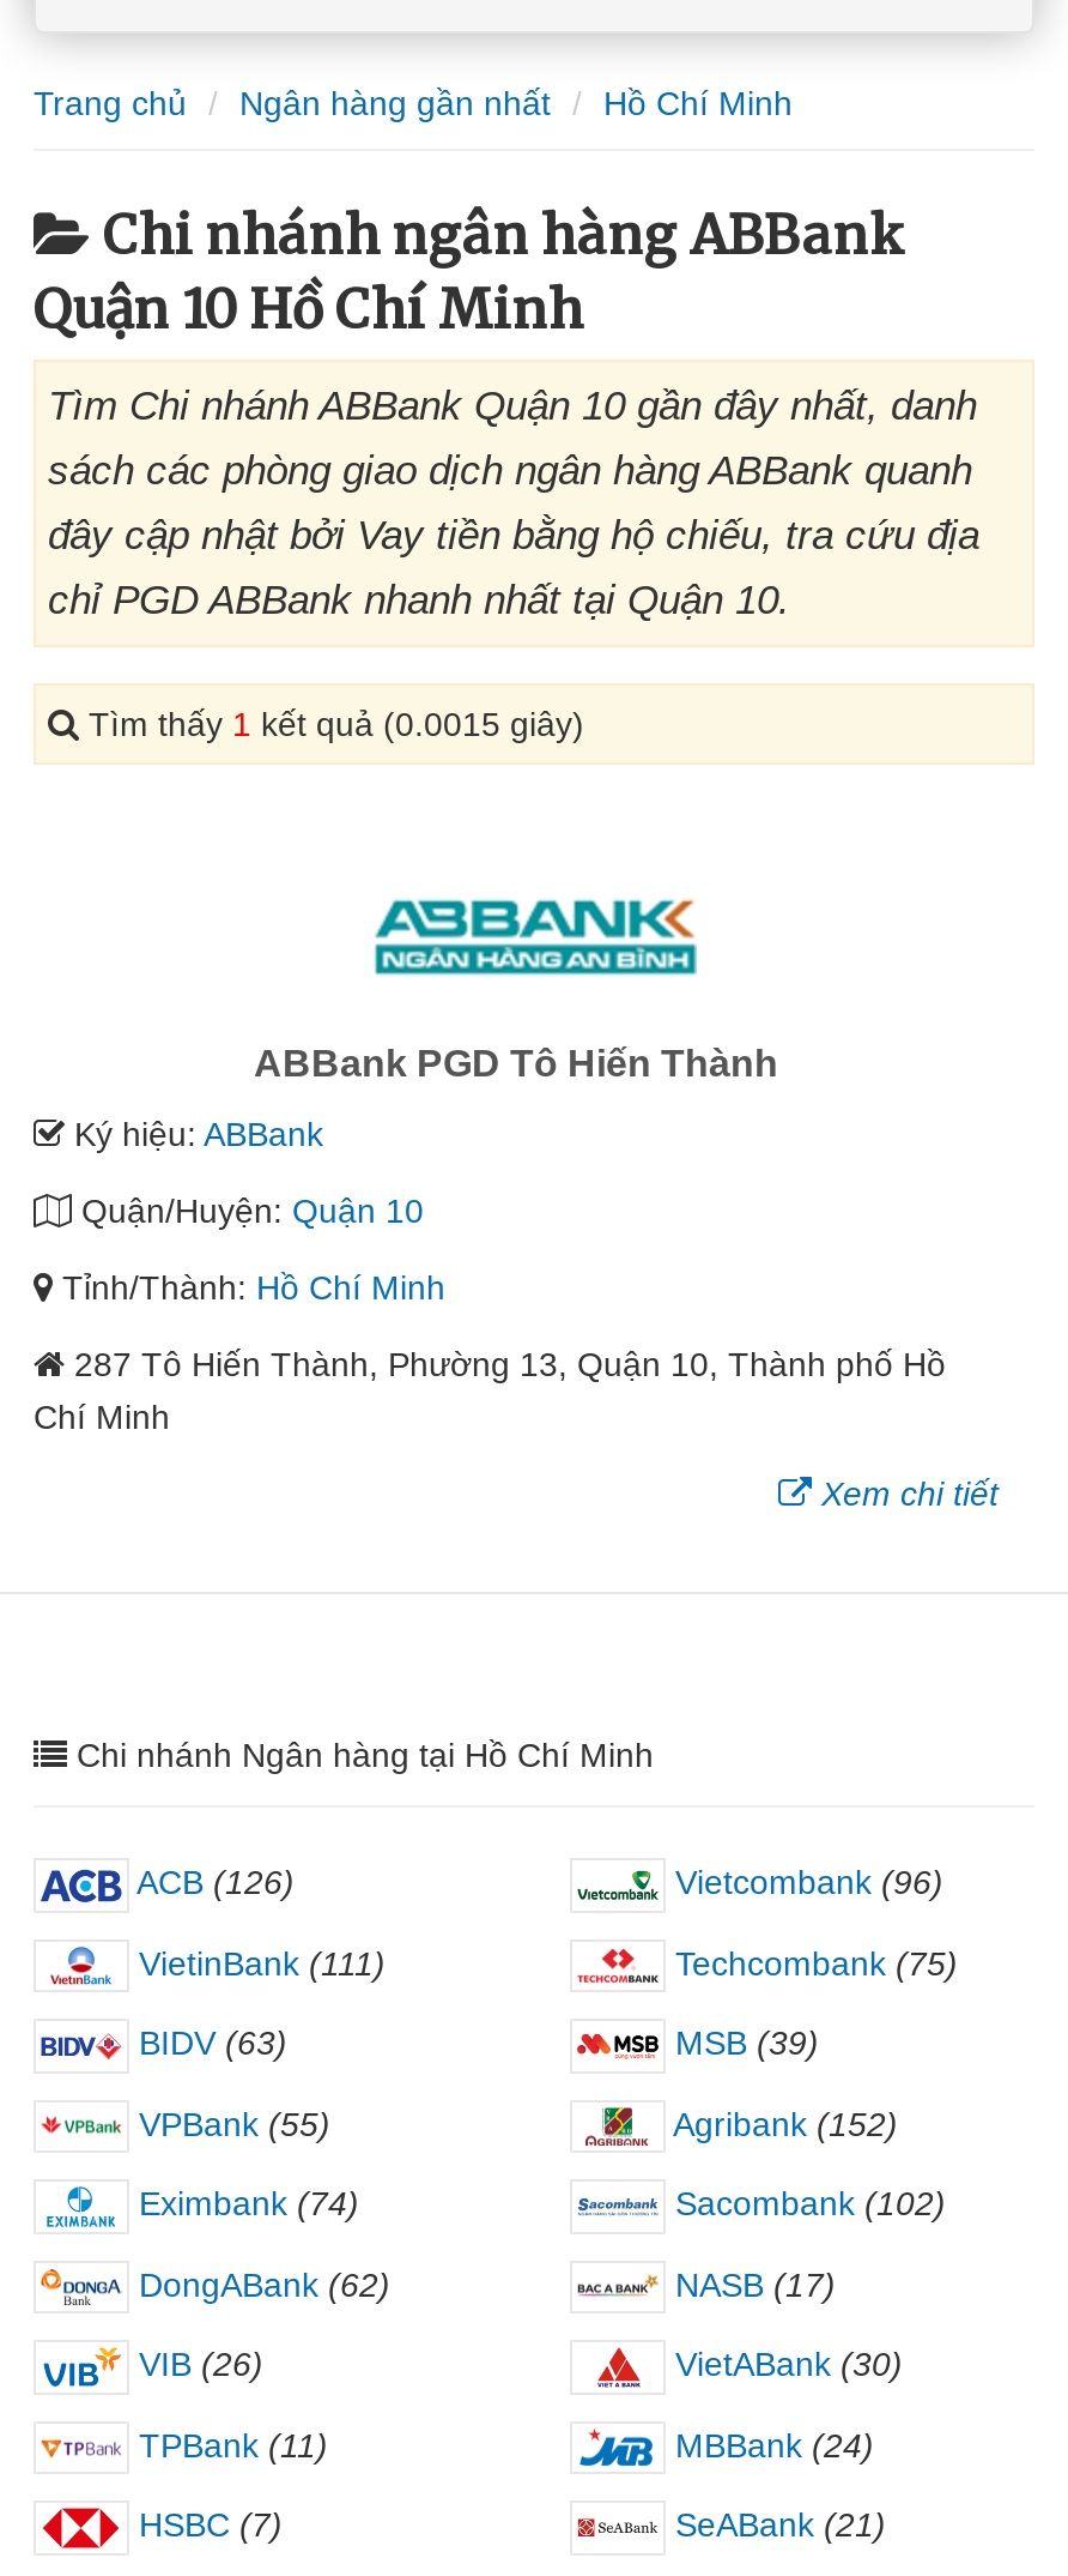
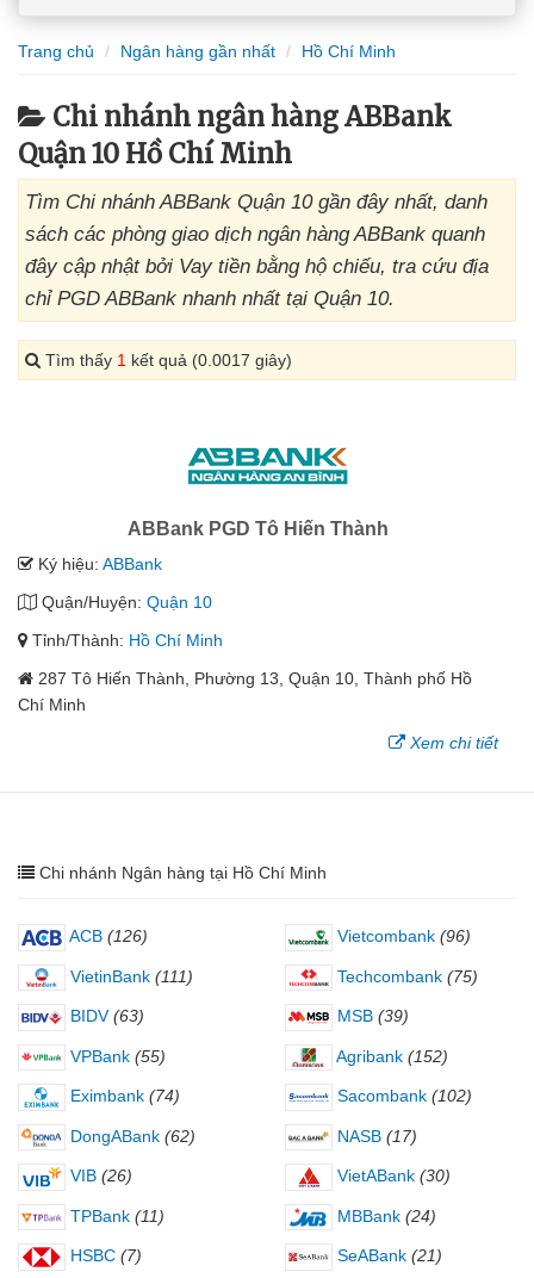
- Tìm thấy 1 kết quả (0.0015 giây)
+ Tìm thấy 1 kết quả (0.0017 giây)
